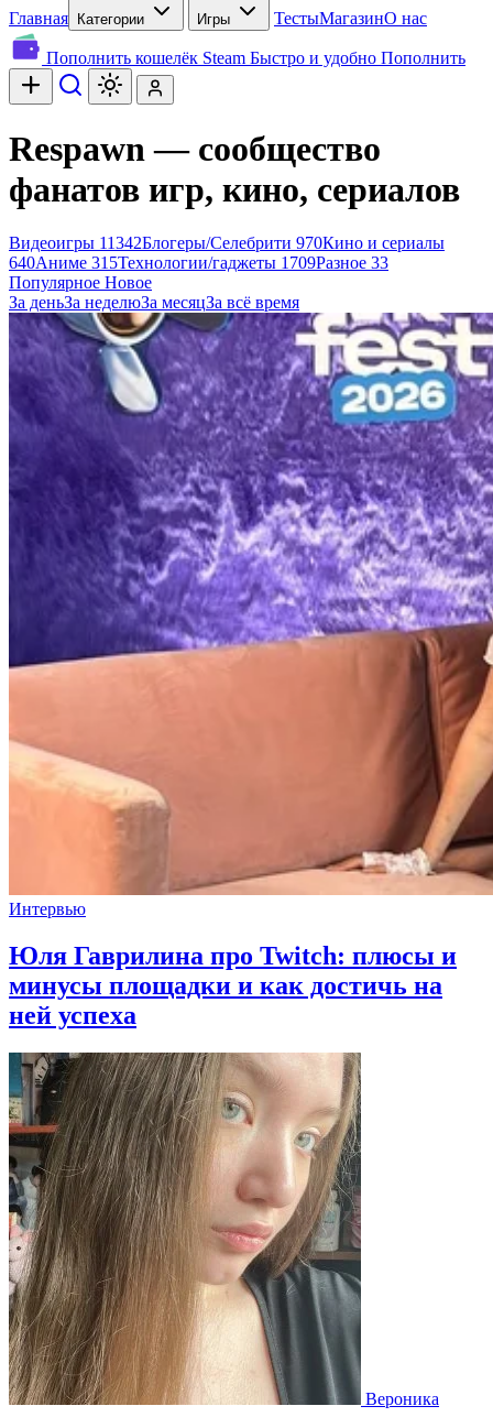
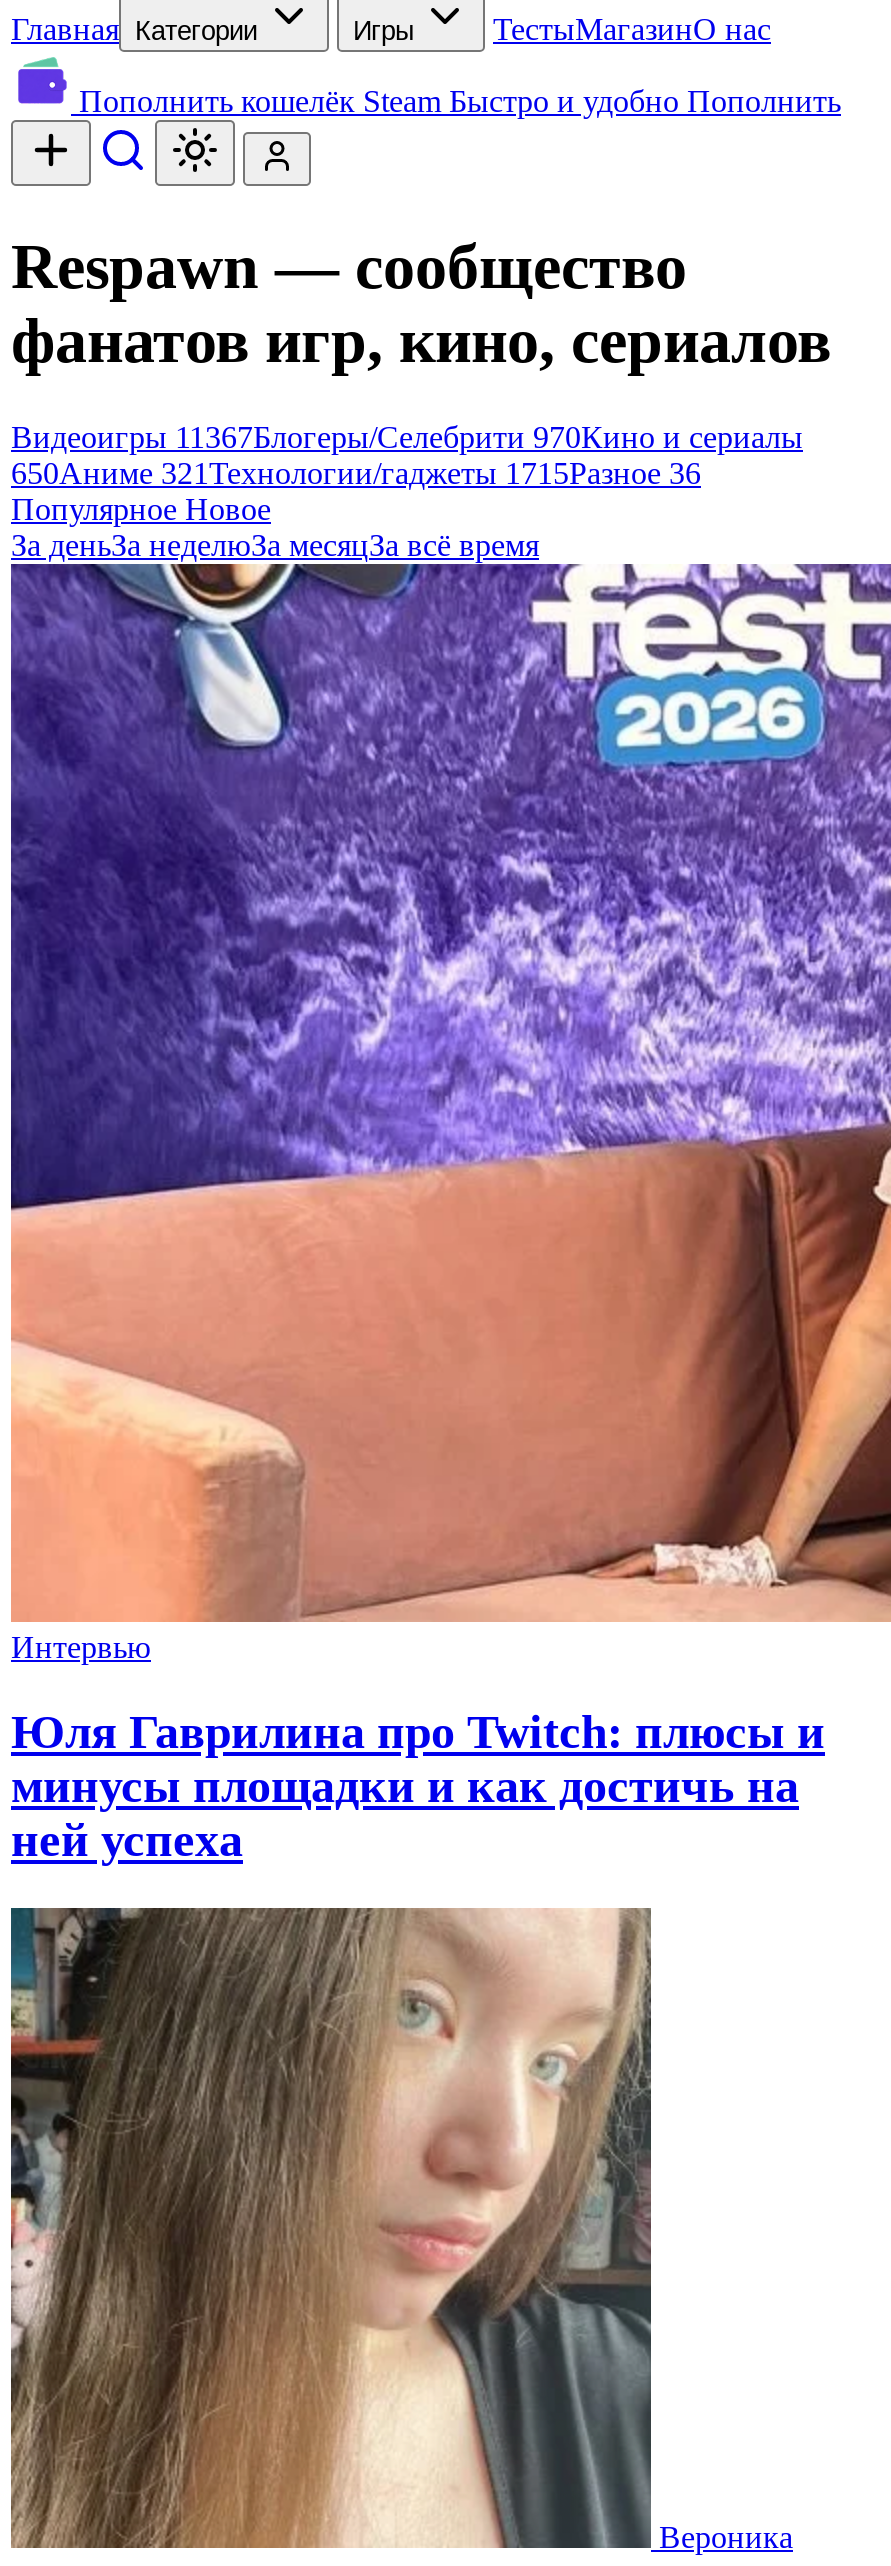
- Видеоигры 11342Блогеры/Селебрити 970Кино и сериалы
+ Видеоигры 11367Блогеры/Селебрити 970Кино и сериалы

- 640Аниме 315 Технологии/гаджеты 1709Разное 33
+ 650Аниме 321 Технологии/гаджеты 1715Разное 36
